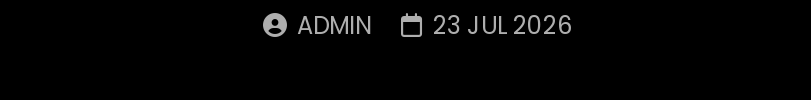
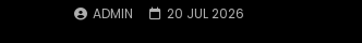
- ADMIN 23 JUL 2026
+ ADMIN 20 JUL 2026
